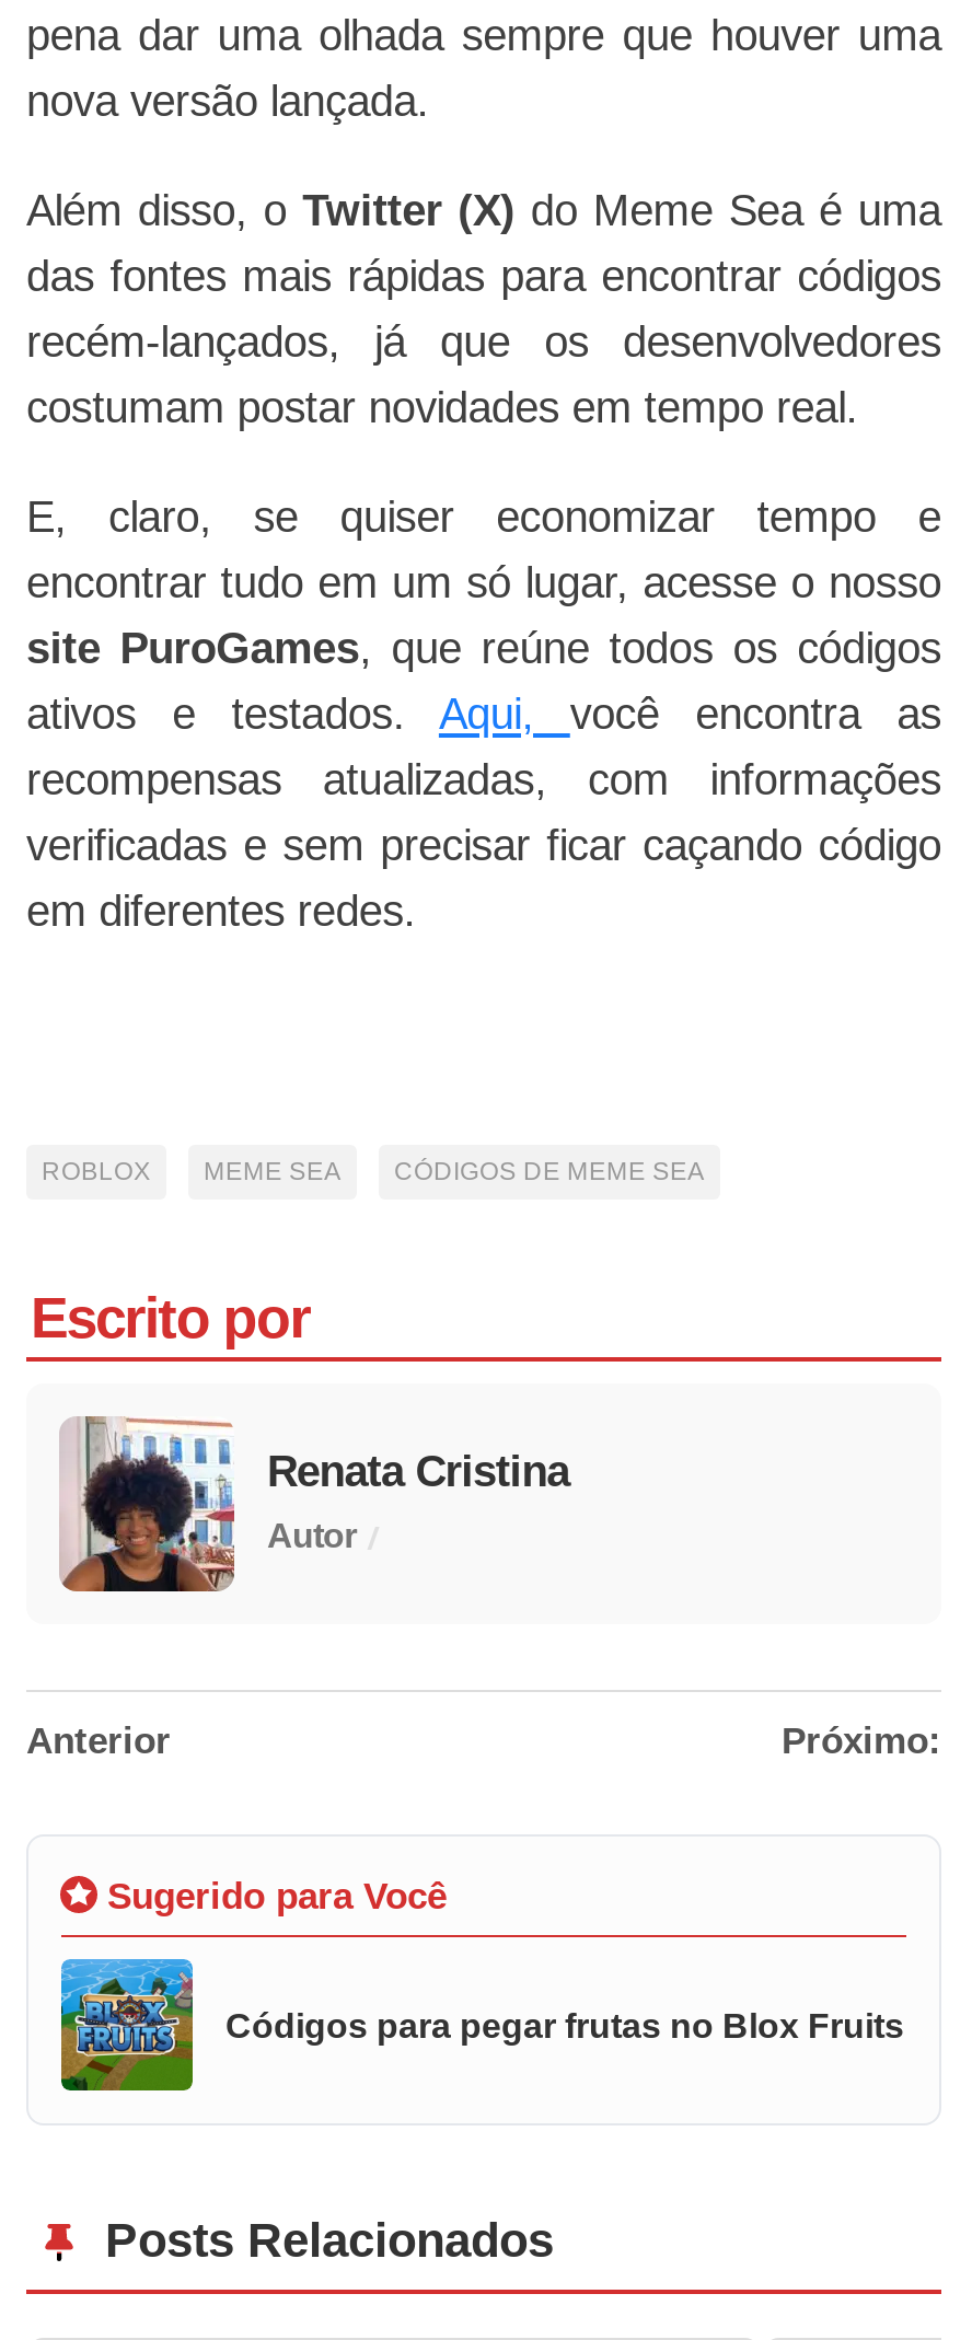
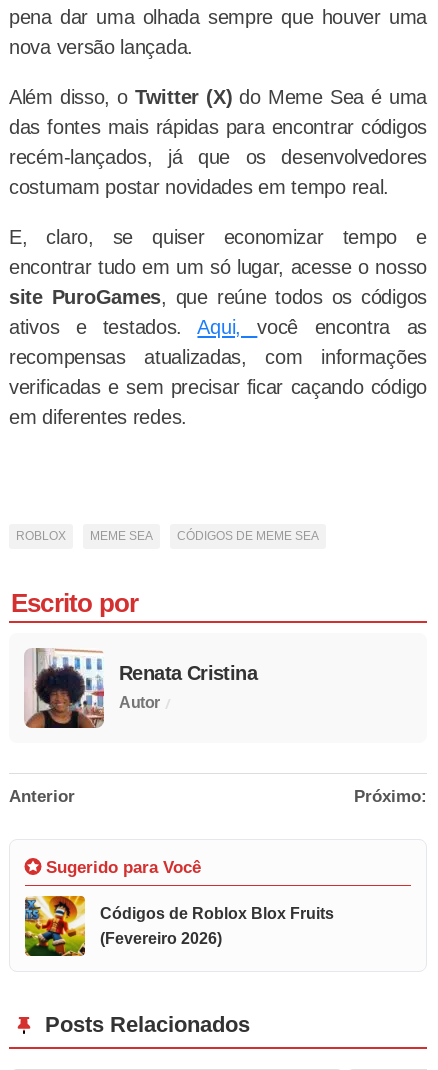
- [image]
- Códigos para pegar frutas no Blox Fruits
+ [image]
+ Códigos de Roblox Blox Fruits
+ (Fevereiro 2026)
